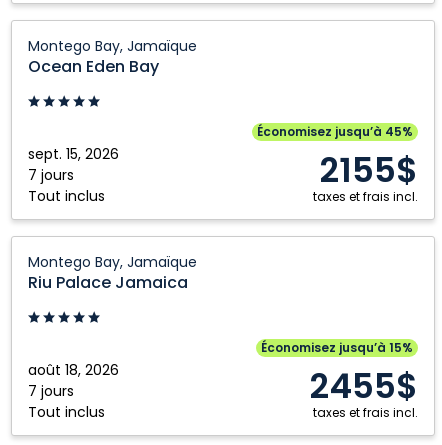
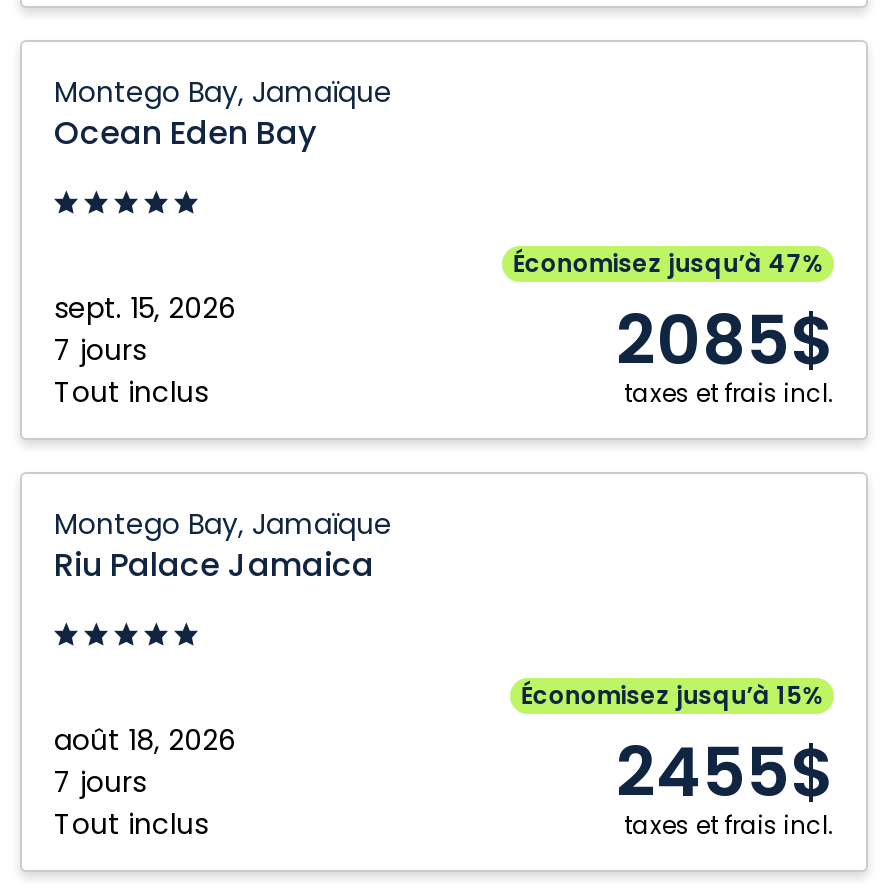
- Économisez jusqu’à 45%
+ Économisez jusqu’à 47%

- 2155$
+ 2085$
